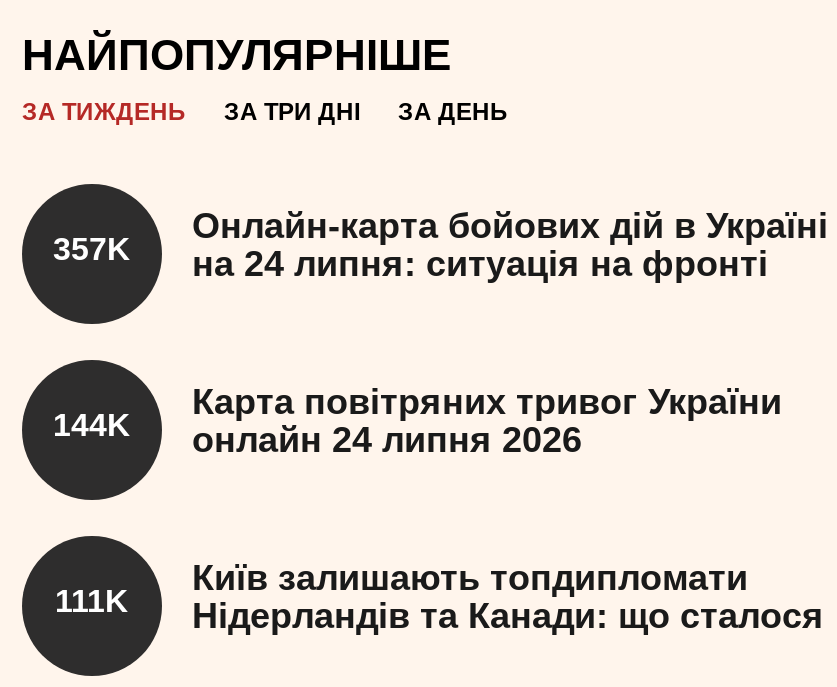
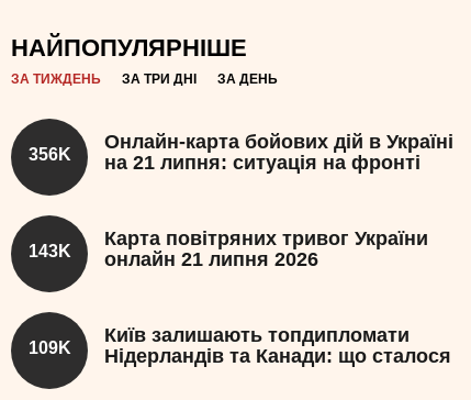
- 357K
+ 356K

- на 24 липня: ситуація на фронті
+ на 21 липня: ситуація на фронті

- 144K
+ 143K

- онлайн 24 липня 2026
+ онлайн 21 липня 2026

- 111K Нідерландів та Канади: що сталося
+ 109K Нідерландів та Канади: що сталося
